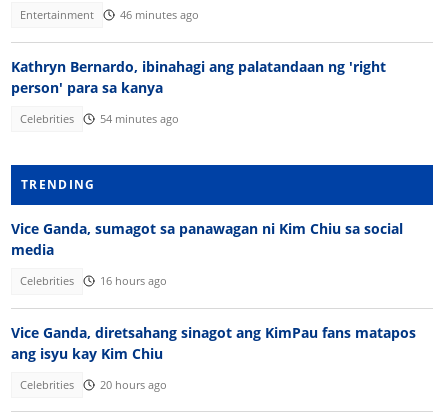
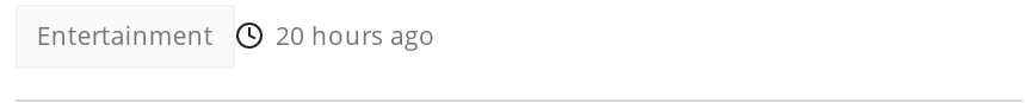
- 46 minutes ago
- Kathryn Bernardo, ibinahagi ang palatandaan ng 'right
- person' para sa kanya
- Celebrities
- 54 minutes ago

- TRENDING
- Vice Ganda, sumagot sa panawagan ni Kim Chiu sa social
- media
- Celebrities
- 16 hours ago
- Vice Ganda, diretsahang sinagot ang KimPau fans matapos
- ang isyu kay Kim Chiu
- Celebrities
